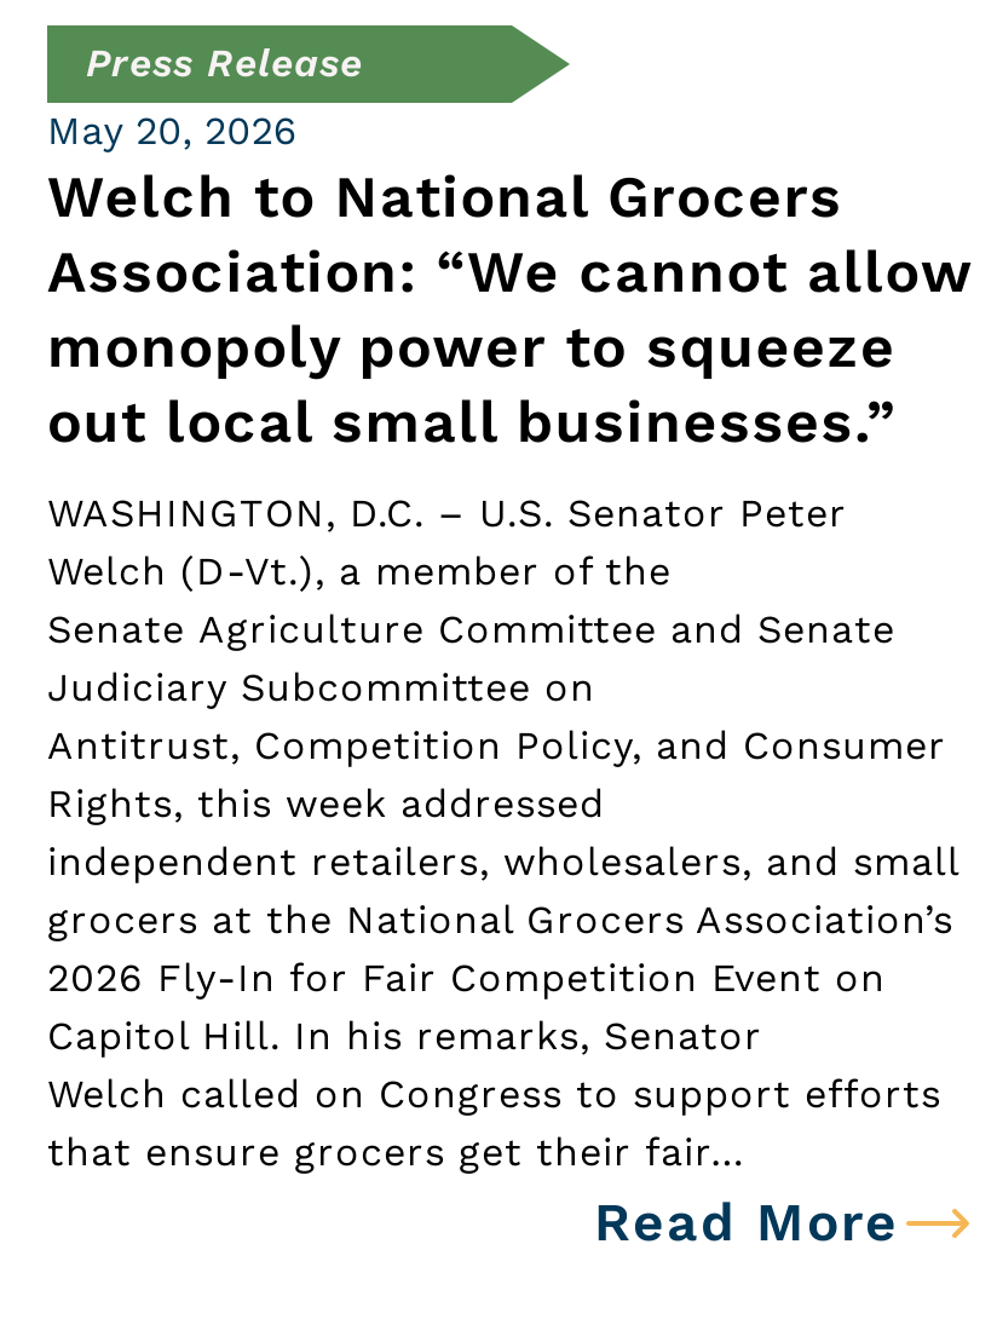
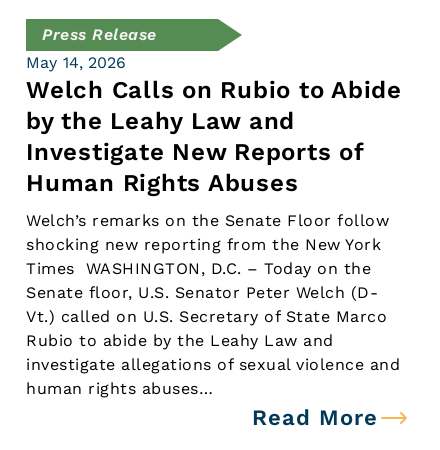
- May 20, 2026
- Welch to National Grocers
- Association: “We cannot allow
- monopoly power to squeeze
- out local small businesses.”
+ May 14, 2026
+ Welch Calls on Rubio to Abide
+ by the Leahy Law and
+ Investigate New Reports of
+ Human Rights Abuses

- WASHINGTON, D.C. – U.S. Senator Peter
- Welch (D-Vt.), a member of the
- Senate Agriculture Committee and Senate
- Judiciary Subcommittee on
- Antitrust, Competition Policy, and Consumer
- Rights, this week addressed
- independent retailers, wholesalers, and small
- grocers at the National Grocers Association’s
- 2026 Fly-In for Fair Competition Event on
- Capitol Hill. In his remarks, Senator
- Welch called on Congress to support efforts
- that ensure grocers get their fair…
+ Welch’s remarks on the Senate Floor follow
+ shocking new reporting from the New York
+ Times WASHINGTON, D.C. – Today on the
+ Senate floor, U.S. Senator Peter Welch (D-
+ Vt.) called on U.S. Secretary of State Marco
+ Rubio to abide by the Leahy Law and
+ investigate allegations of sexual violence and
+ human rights abuses…
